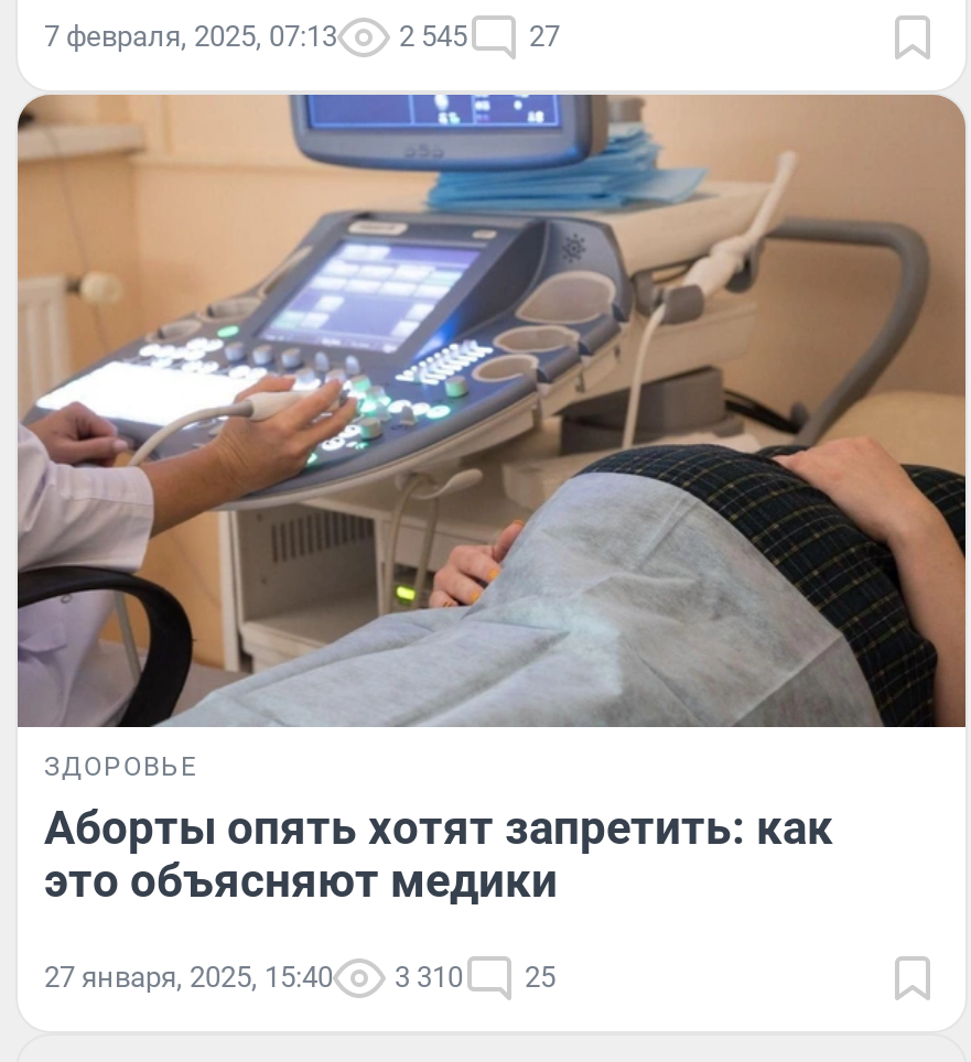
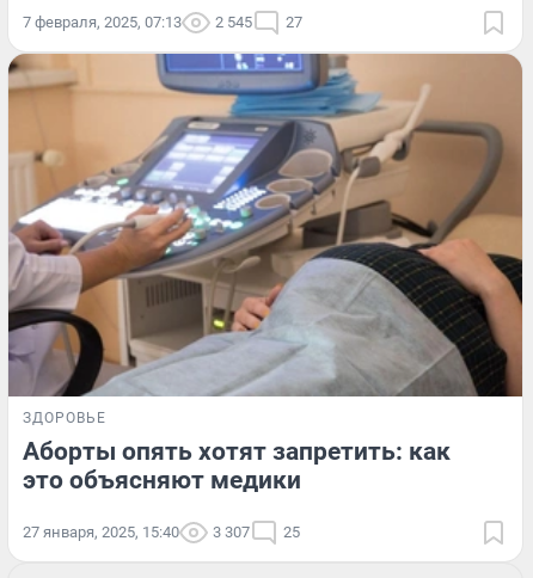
- 27 января, 2025, 15:40 3 310 25
+ 27 января, 2025, 15:40 3 307 25
